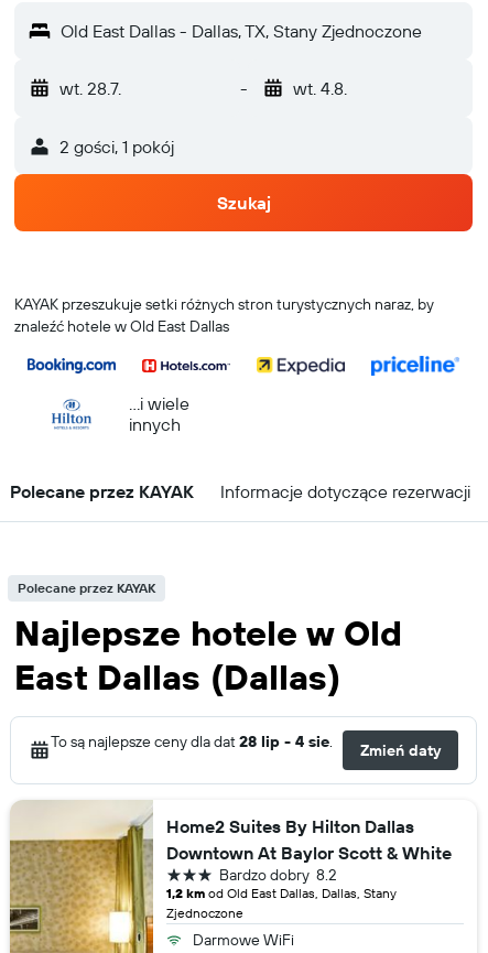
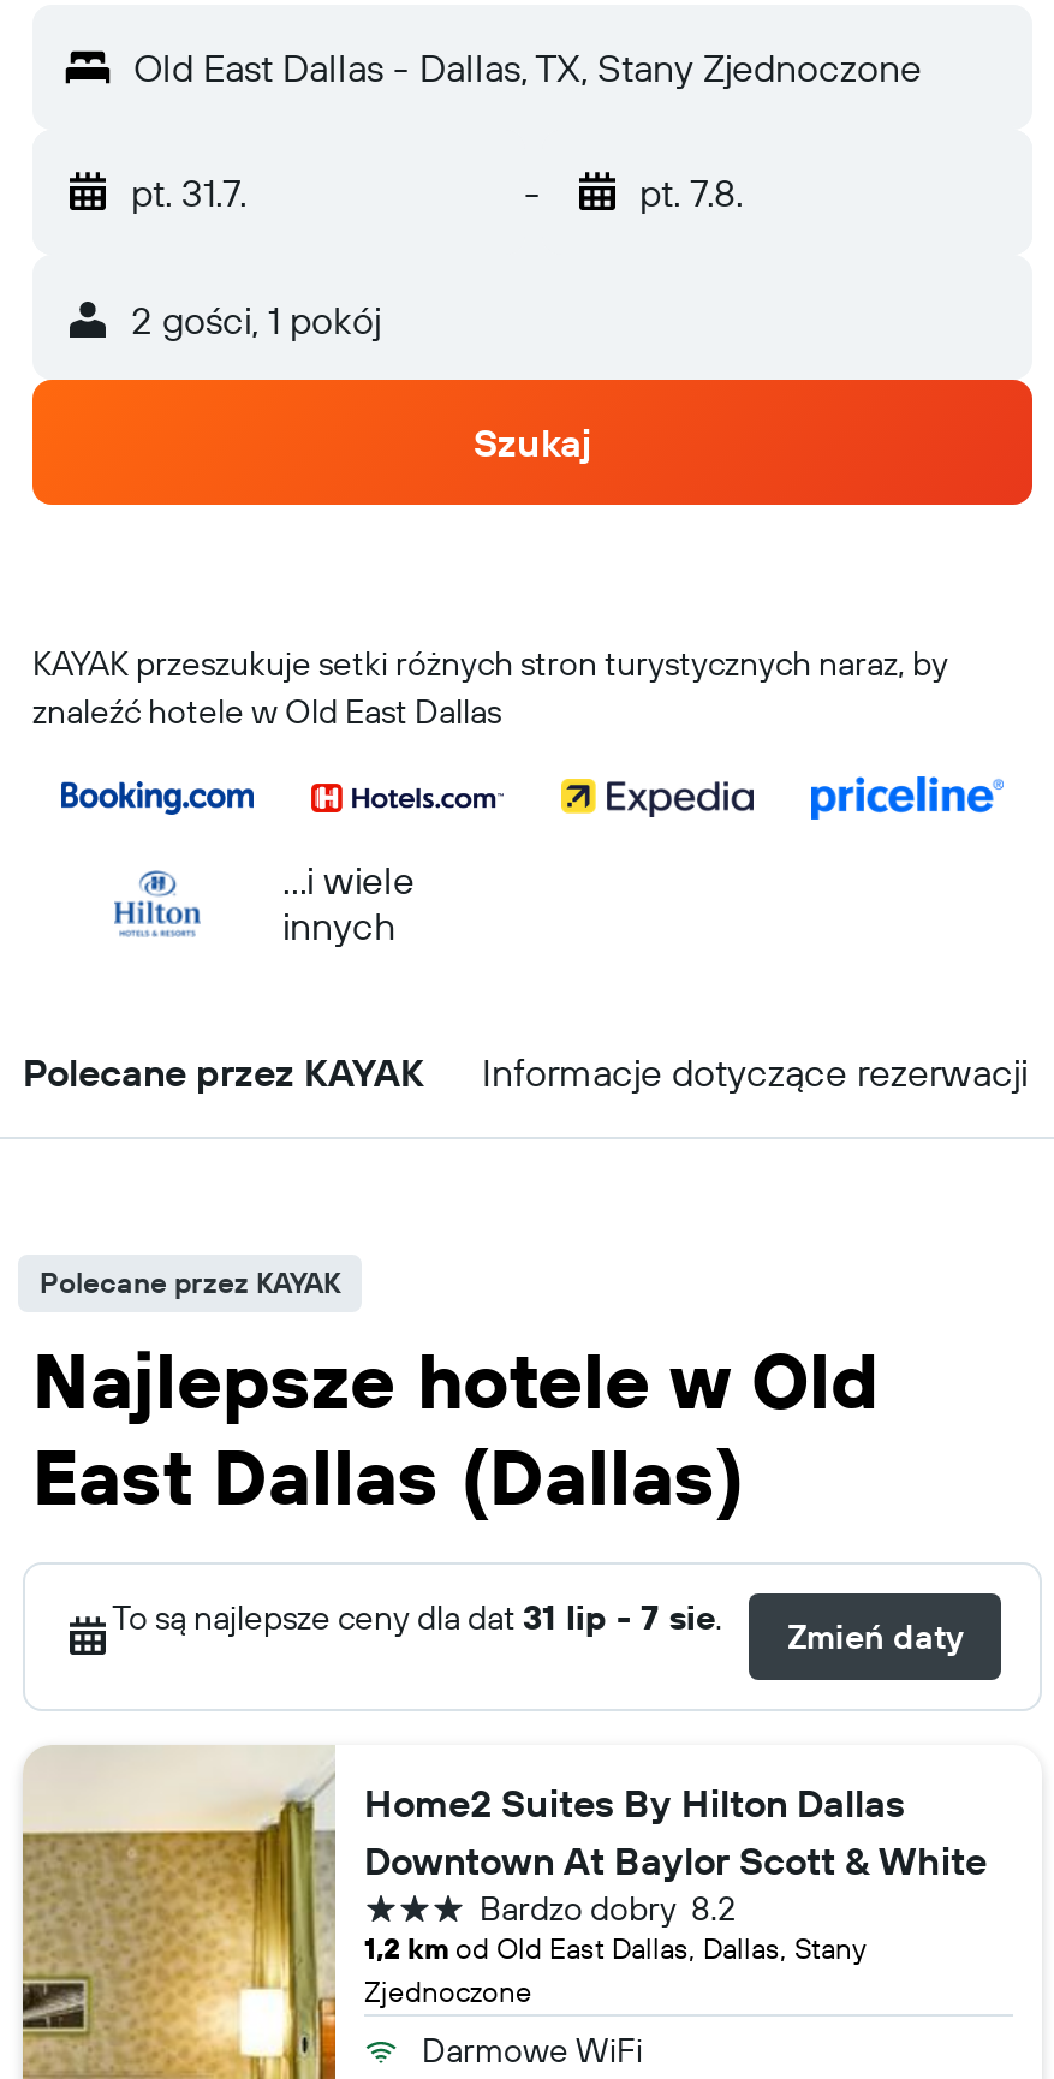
- wt. 28.7.
+ pt. 31.7.

- wt. 4.8.
+ pt. 7.8.

- To są najlepsze ceny dla dat 28 lip - 4 sie.
+ To są najlepsze ceny dla dat 31 lip - 7 sie.
